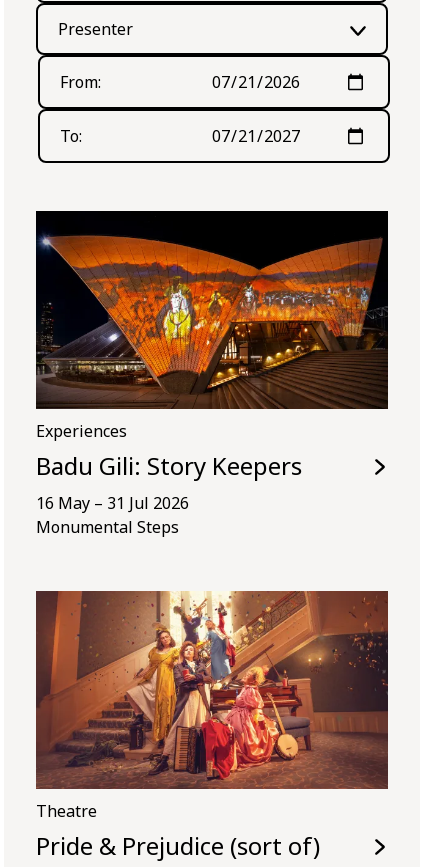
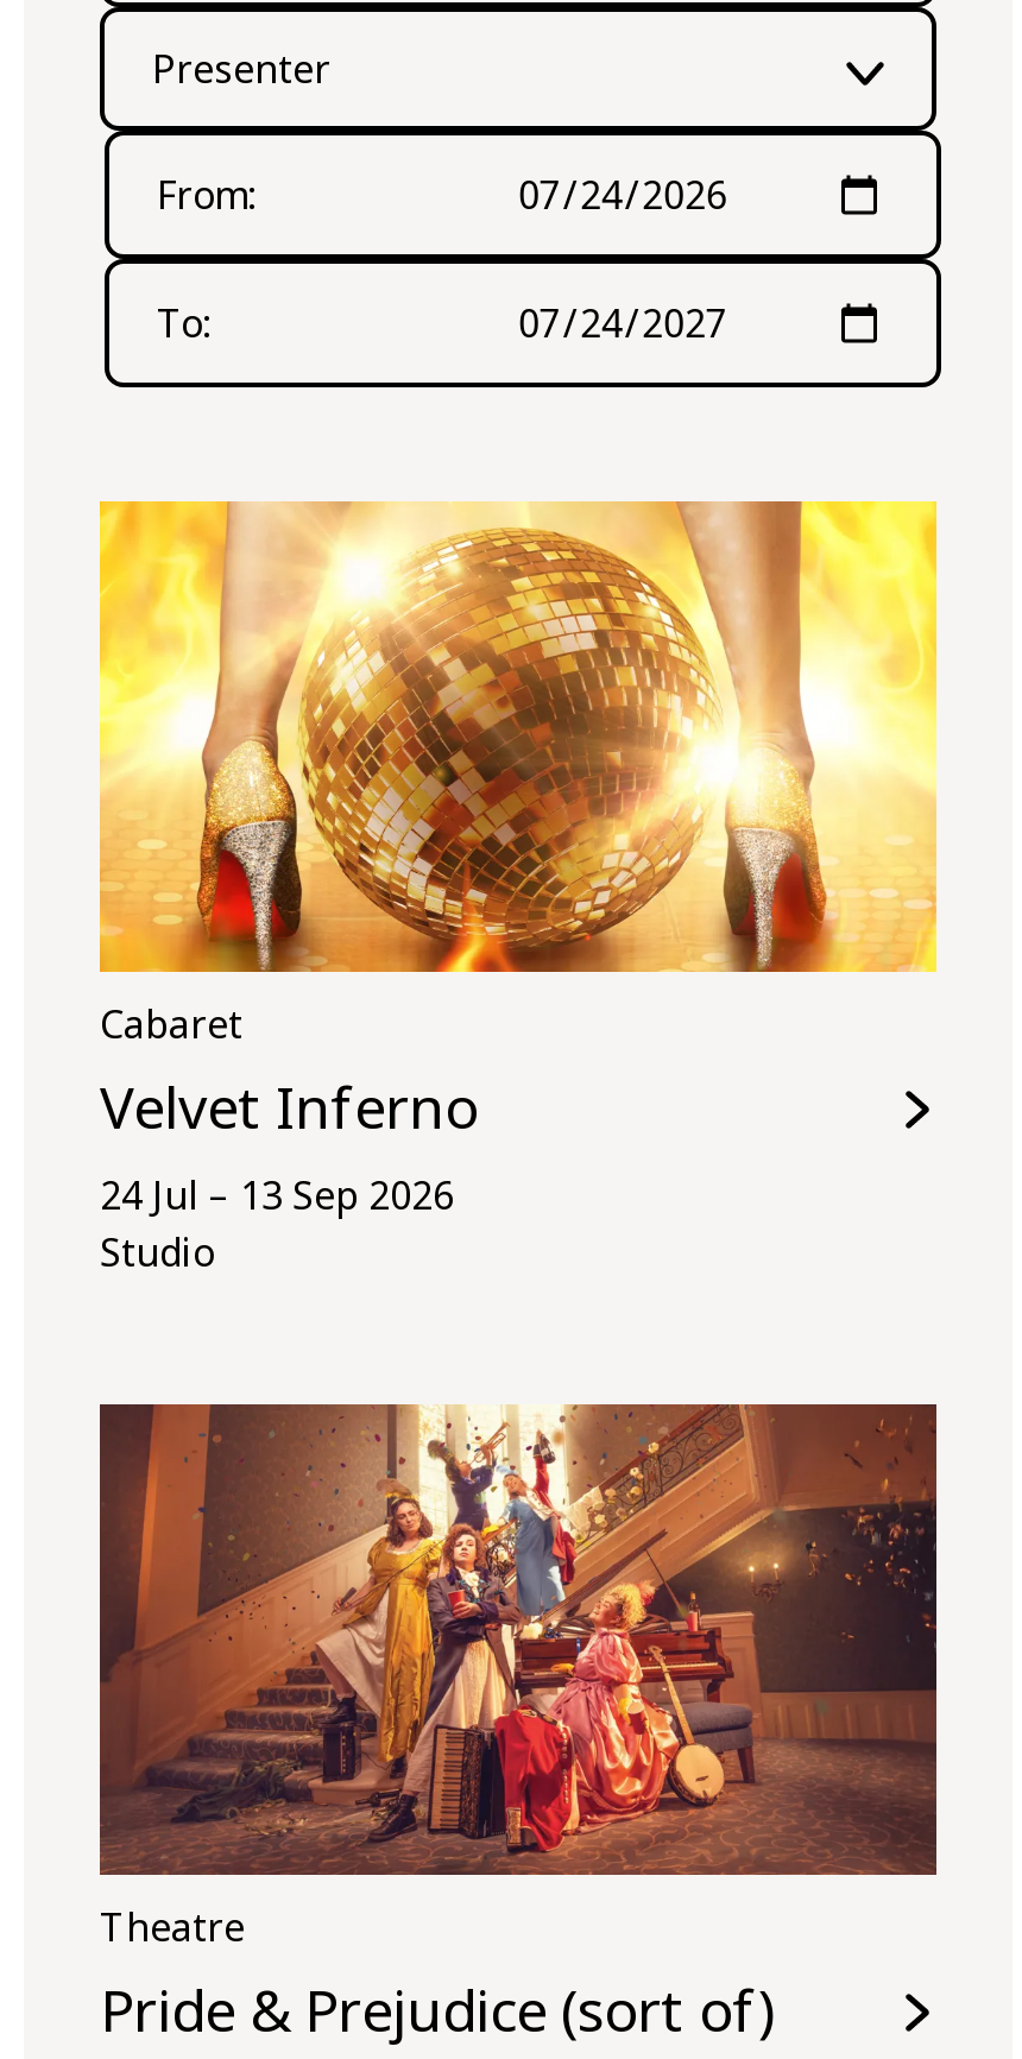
- [image]
- Experiences
- Badu Gili: Story Keepers
- 16 May – 31 Jul 2026
- Monumental Steps
+ [image]
+ Cabaret
+ Velvet Inferno
+ 24 Jul – 13 Sep 2026
+ Studio
